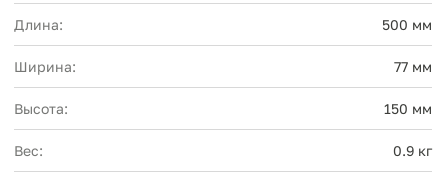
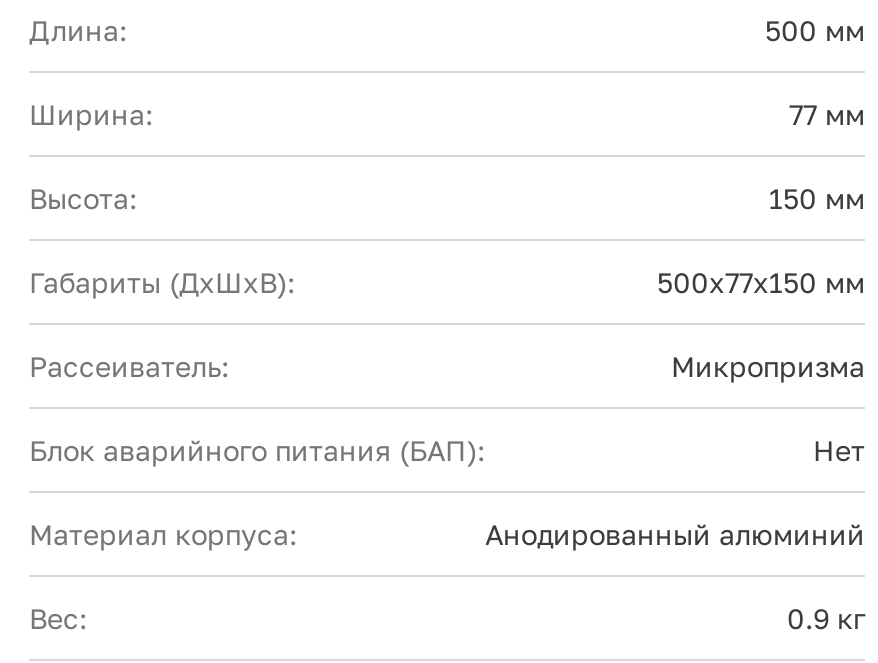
+ Габариты (ДхШхВ):
+ 500х77х150 мм
+ Рассеиватель:
+ Микропризма
+ Блок аварийного питания (БАП):
+ Нет
+ Материал корпуса:
+ Анодированный алюминий
